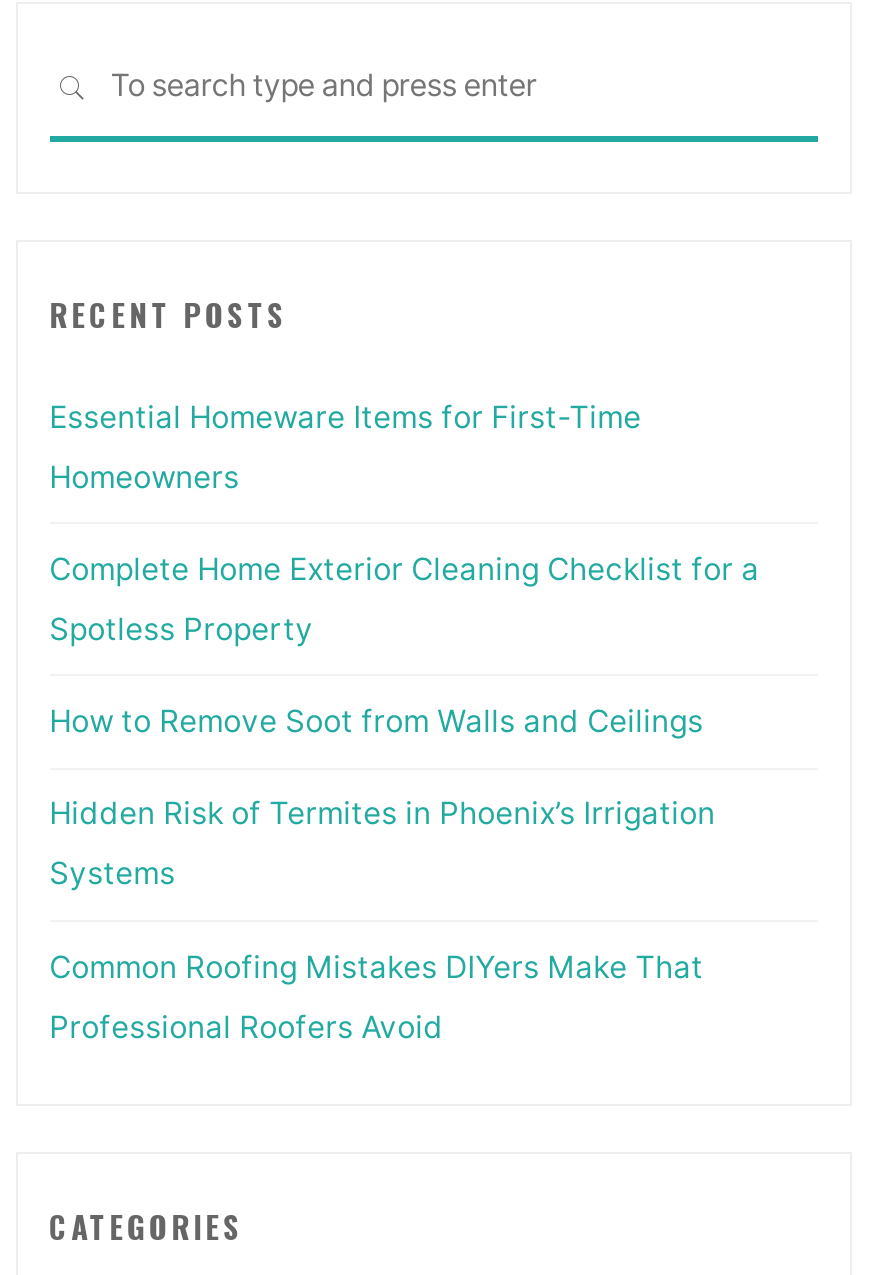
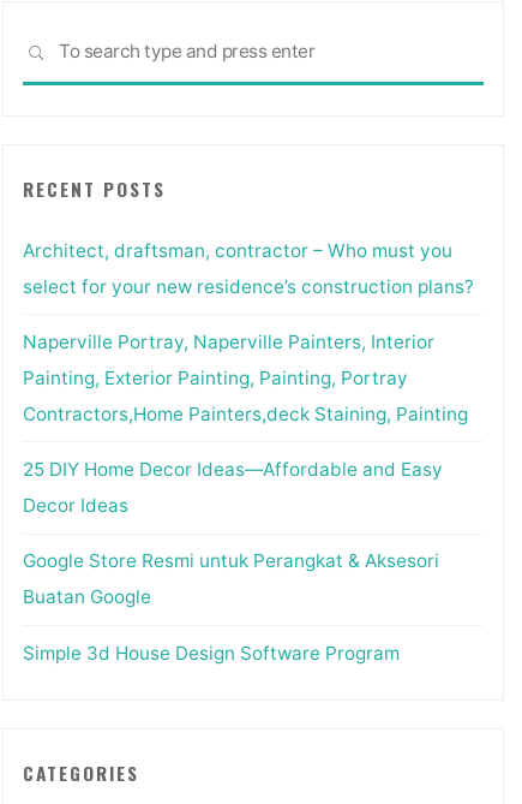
- Essential Homeware Items for First-Time
- Homeowners
- Complete Home Exterior Cleaning Checklist for a
- Spotless Property
- How to Remove Soot from Walls and Ceilings
- Hidden Risk of Termites in Phoenix’s Irrigation
- Systems
- Common Roofing Mistakes DIYers Make That
- Professional Roofers Avoid
+ Architect, draftsman, contractor – Who must you
+ select for your new residence’s construction plans?
+ Naperville Portray, Naperville Painters, Interior
+ Painting, Exterior Painting, Painting, Portray
+ Contractors,Home Painters,deck Staining, Painting
+ 25 DIY Home Decor Ideas—Affordable and Easy
+ Decor Ideas
+ Google Store Resmi untuk Perangkat & Aksesori
+ Buatan Google
+ Simple 3d House Design Software Program
